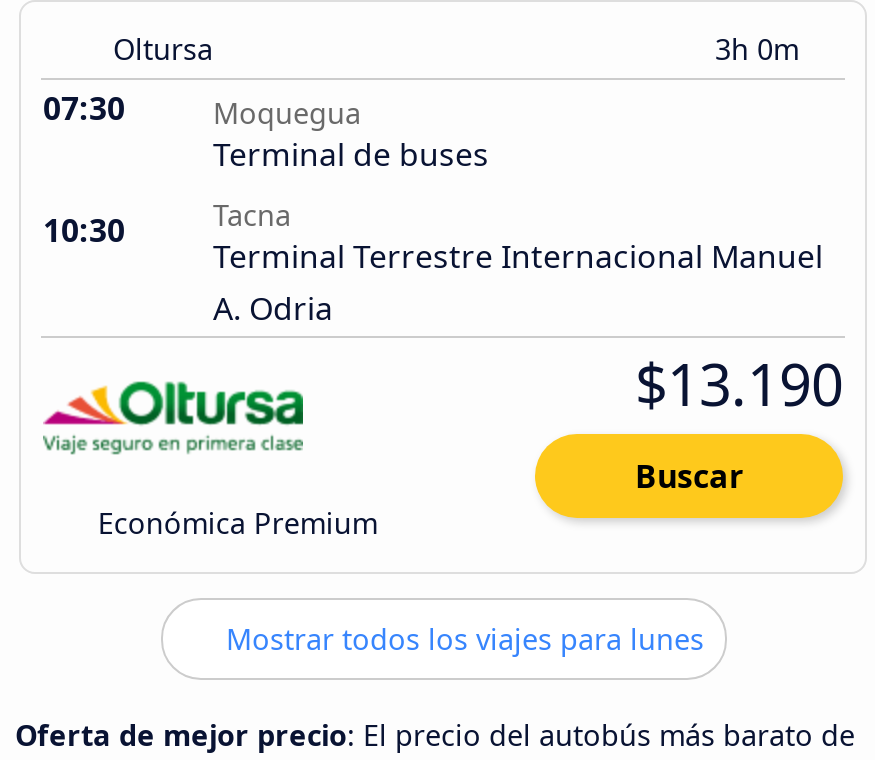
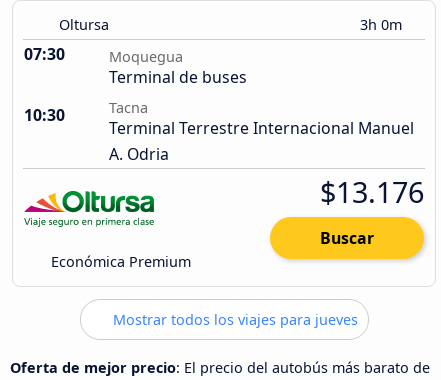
- $13.190
+ $13.176

- Mostrar todos los viajes para lunes
+ Mostrar todos los viajes para jueves
